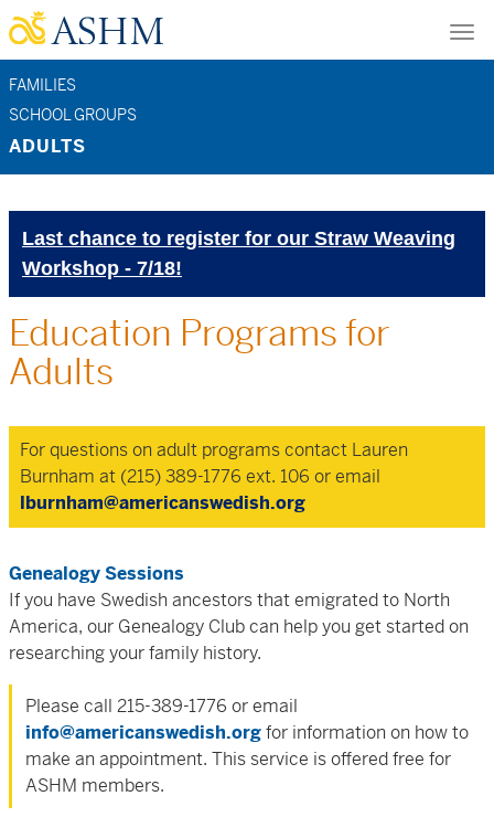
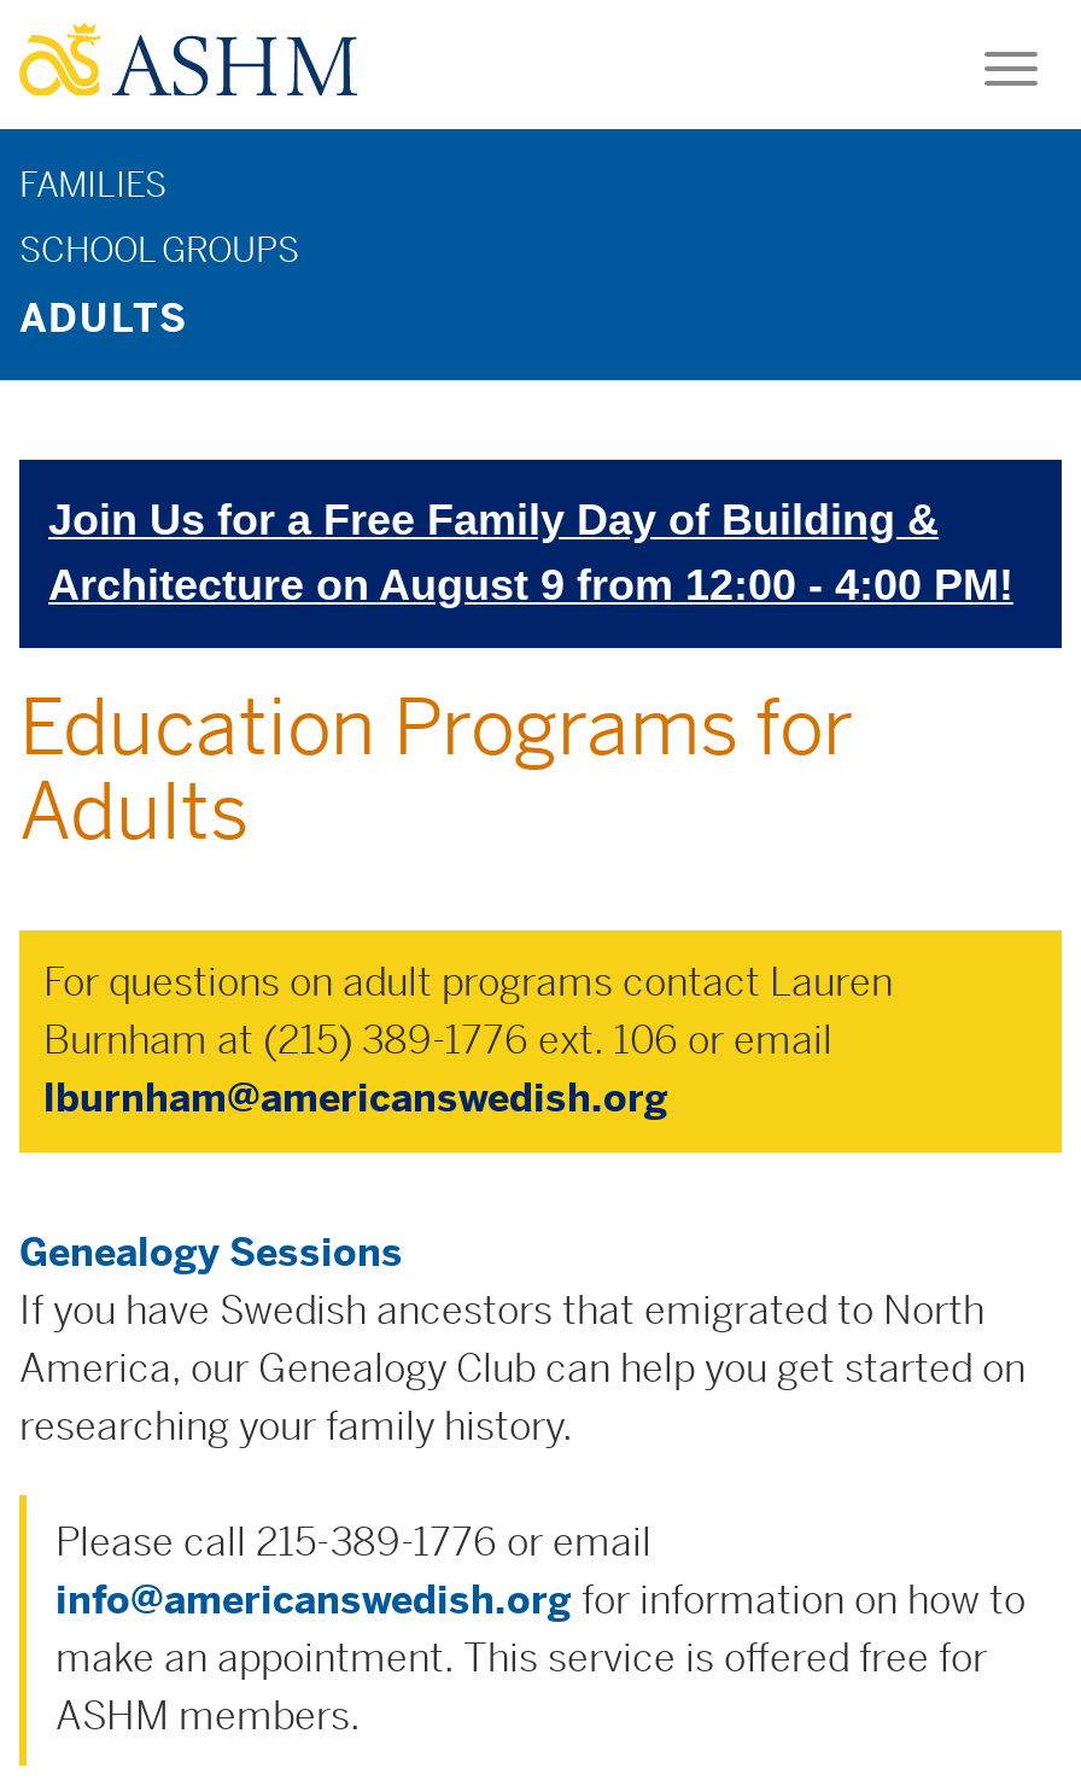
- Last chance to register for our Straw Weaving
- Workshop - 7/18!
+ Join Us for a Free Family Day of Building &
+ Architecture on August 9 from 12:00 - 4:00 PM!
